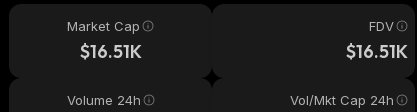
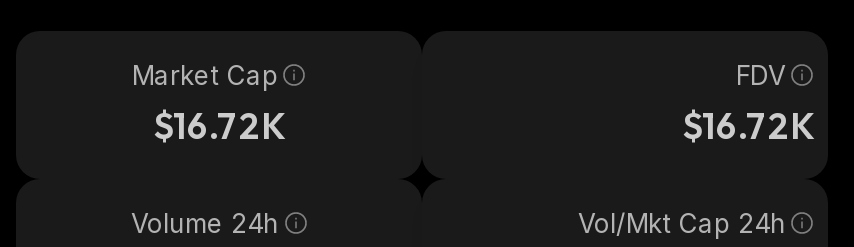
- $16.51K
+ $16.72K

- $16.51K
+ $16.72K
